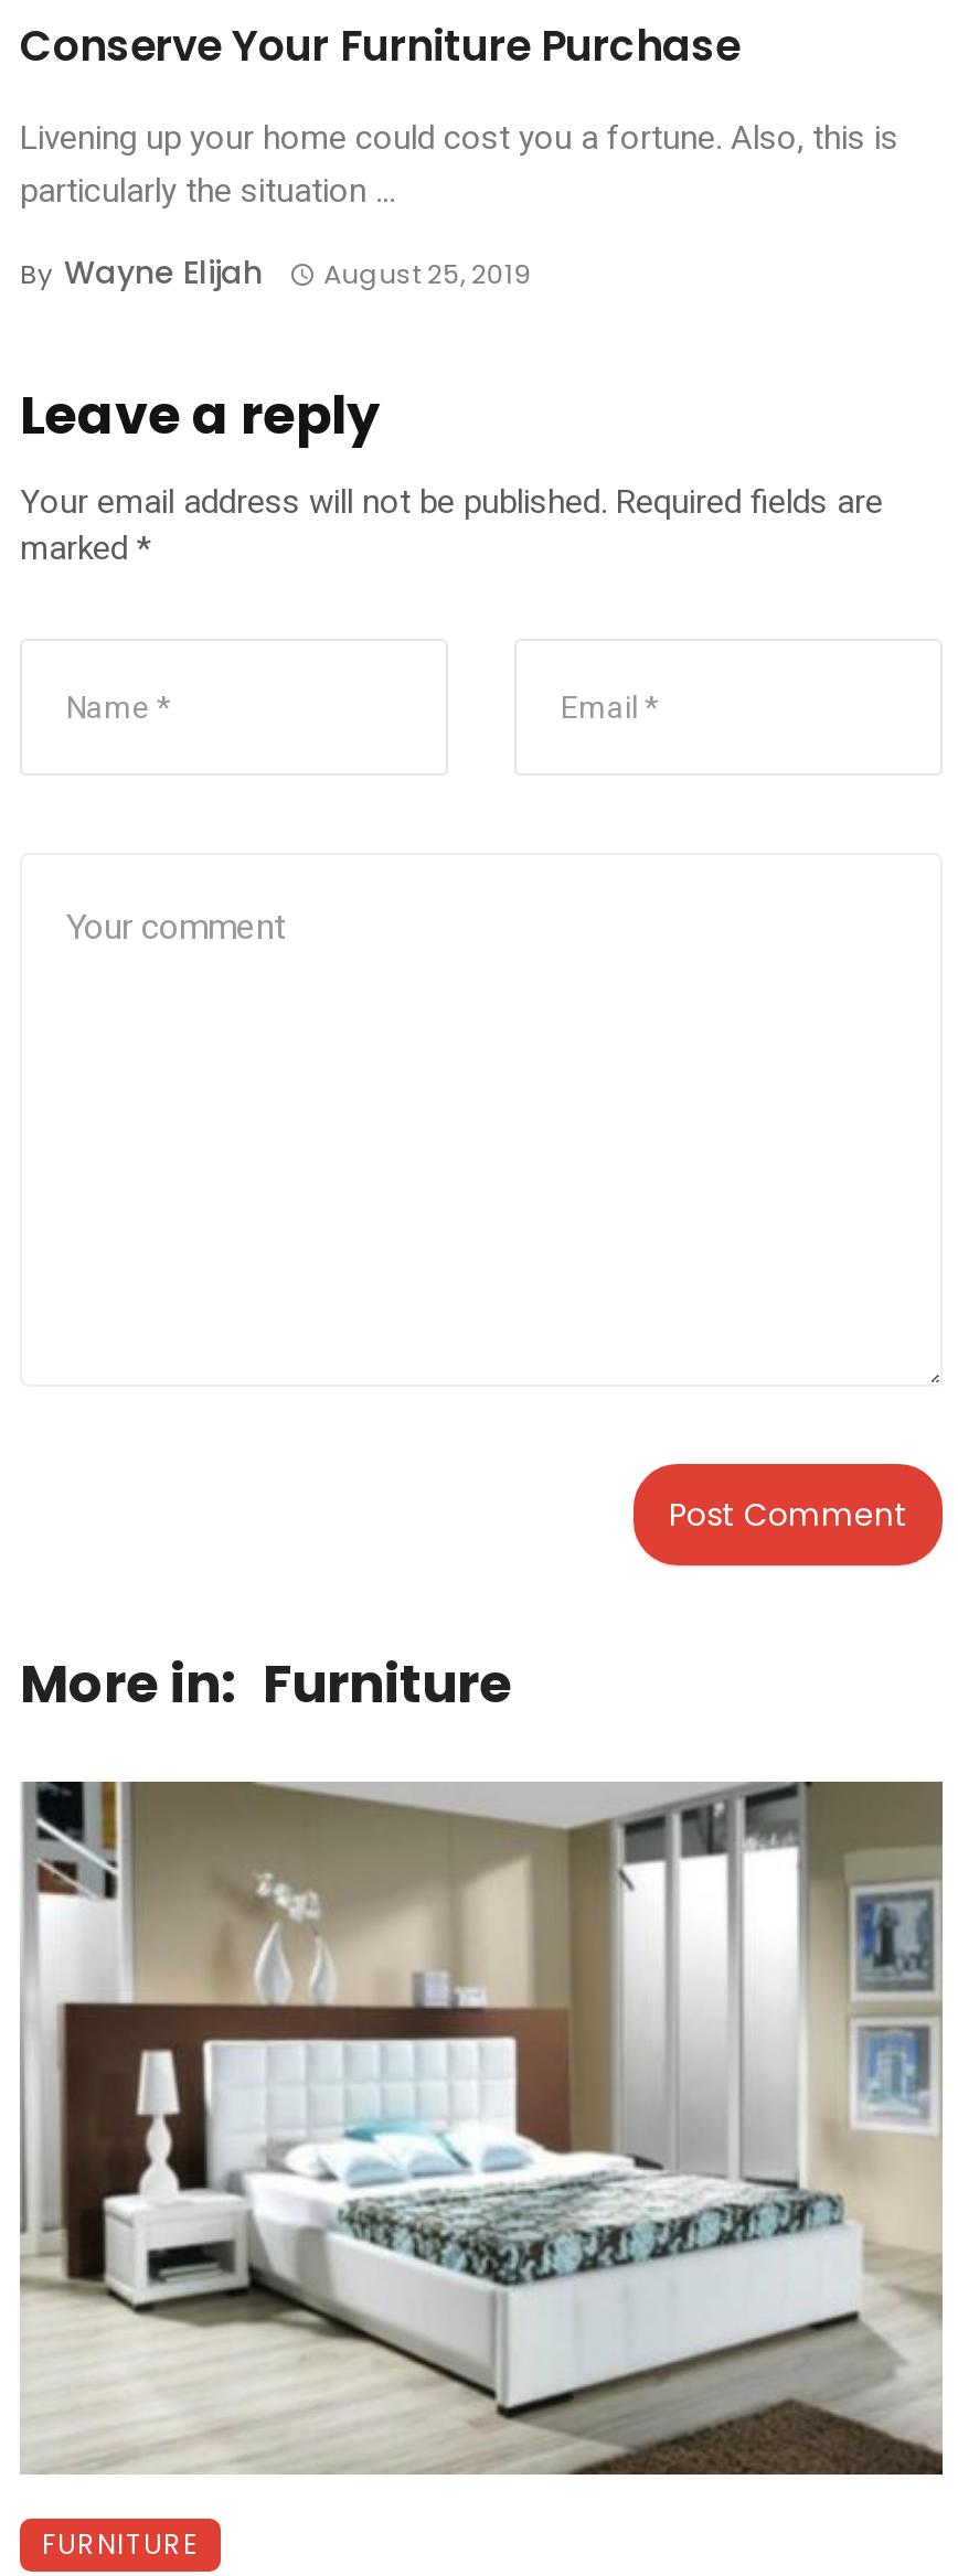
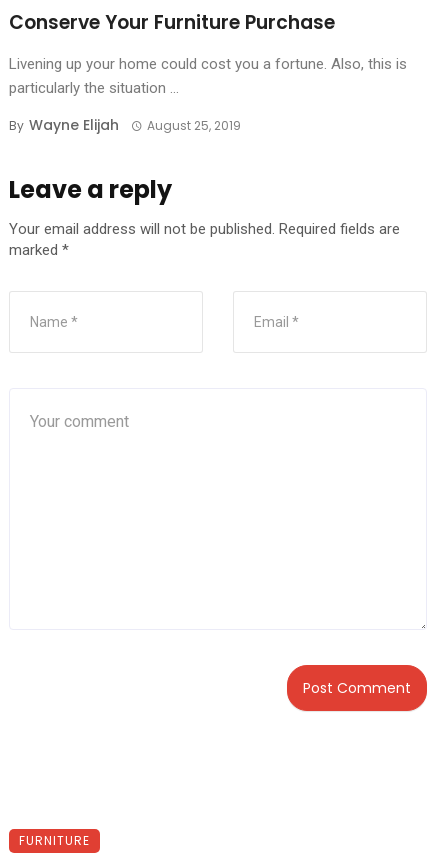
- More in: Furniture

- [image]
